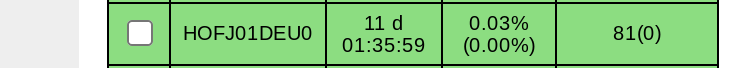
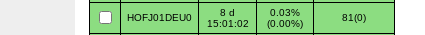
- 11 d
+ 8 d

- 01:35:59 (0.00%)
+ 15:01:02 (0.00%)
